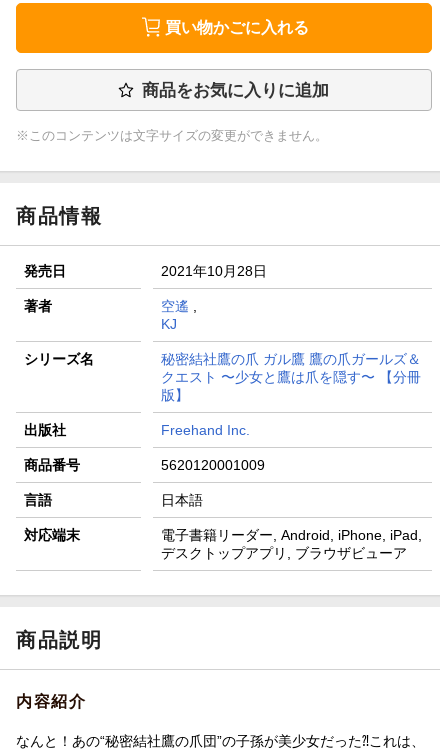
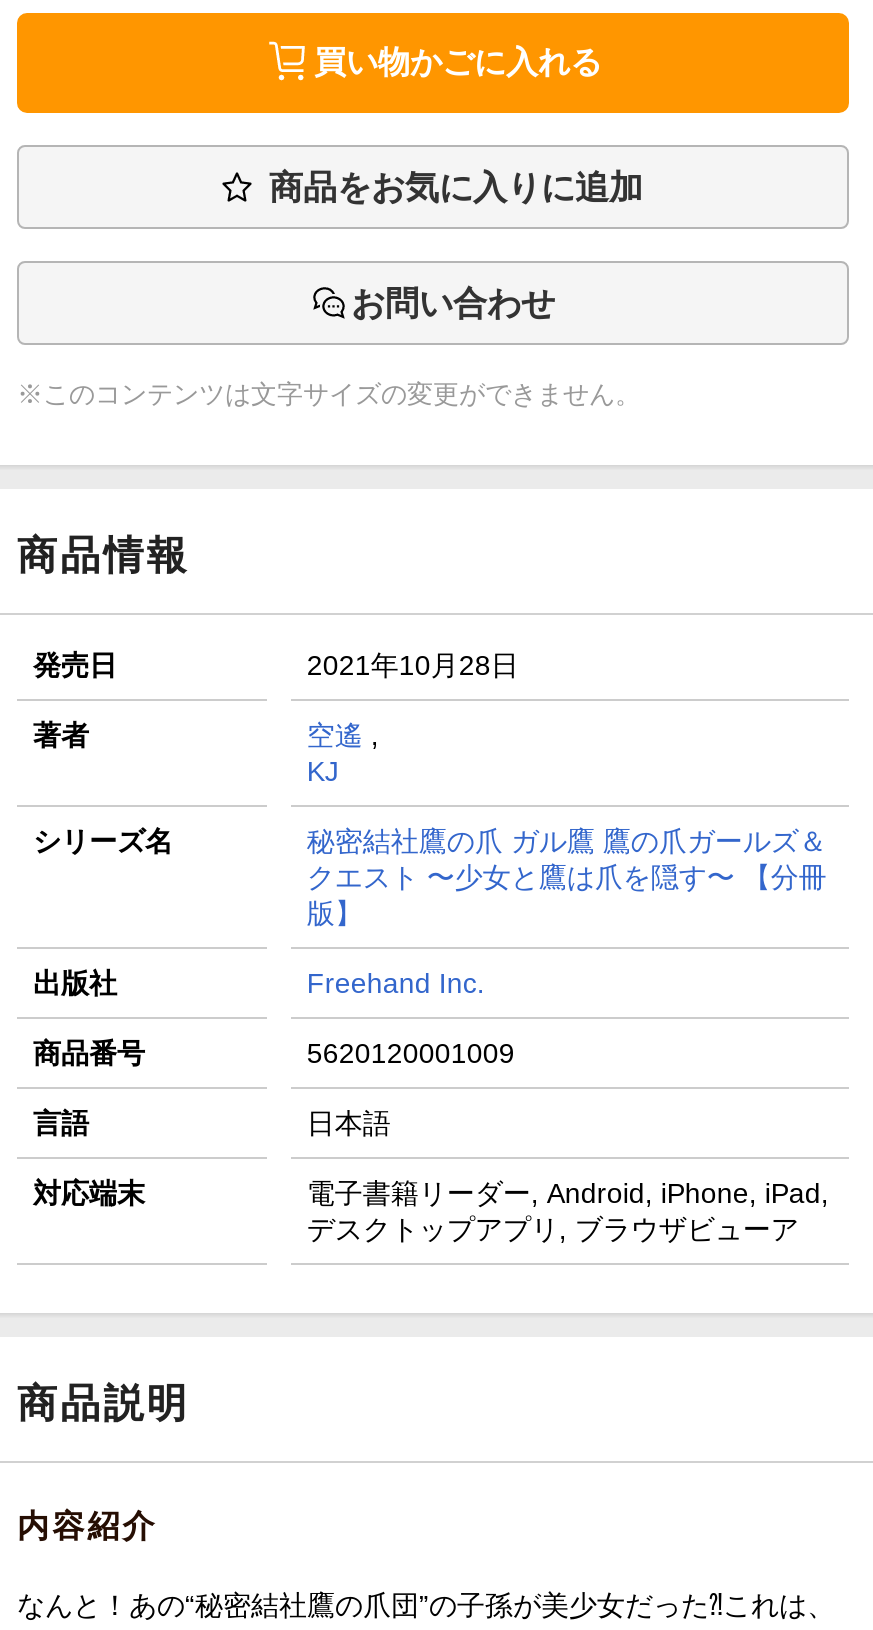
+ お問い合わせ
